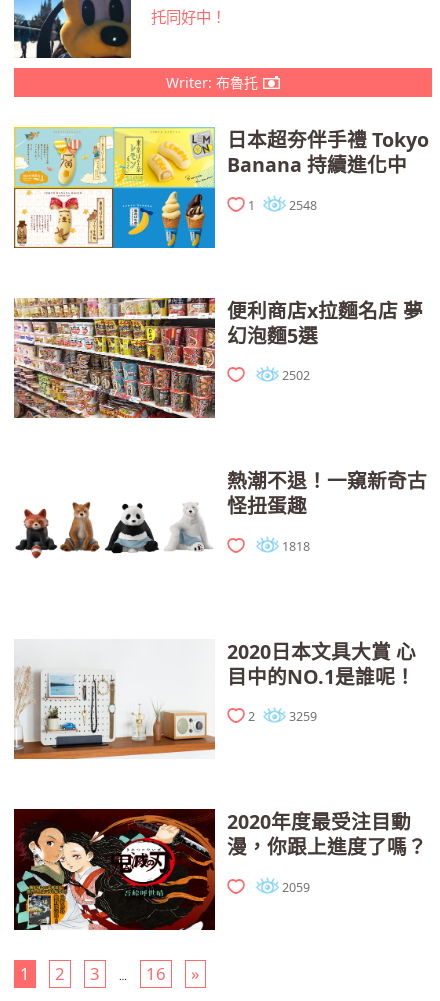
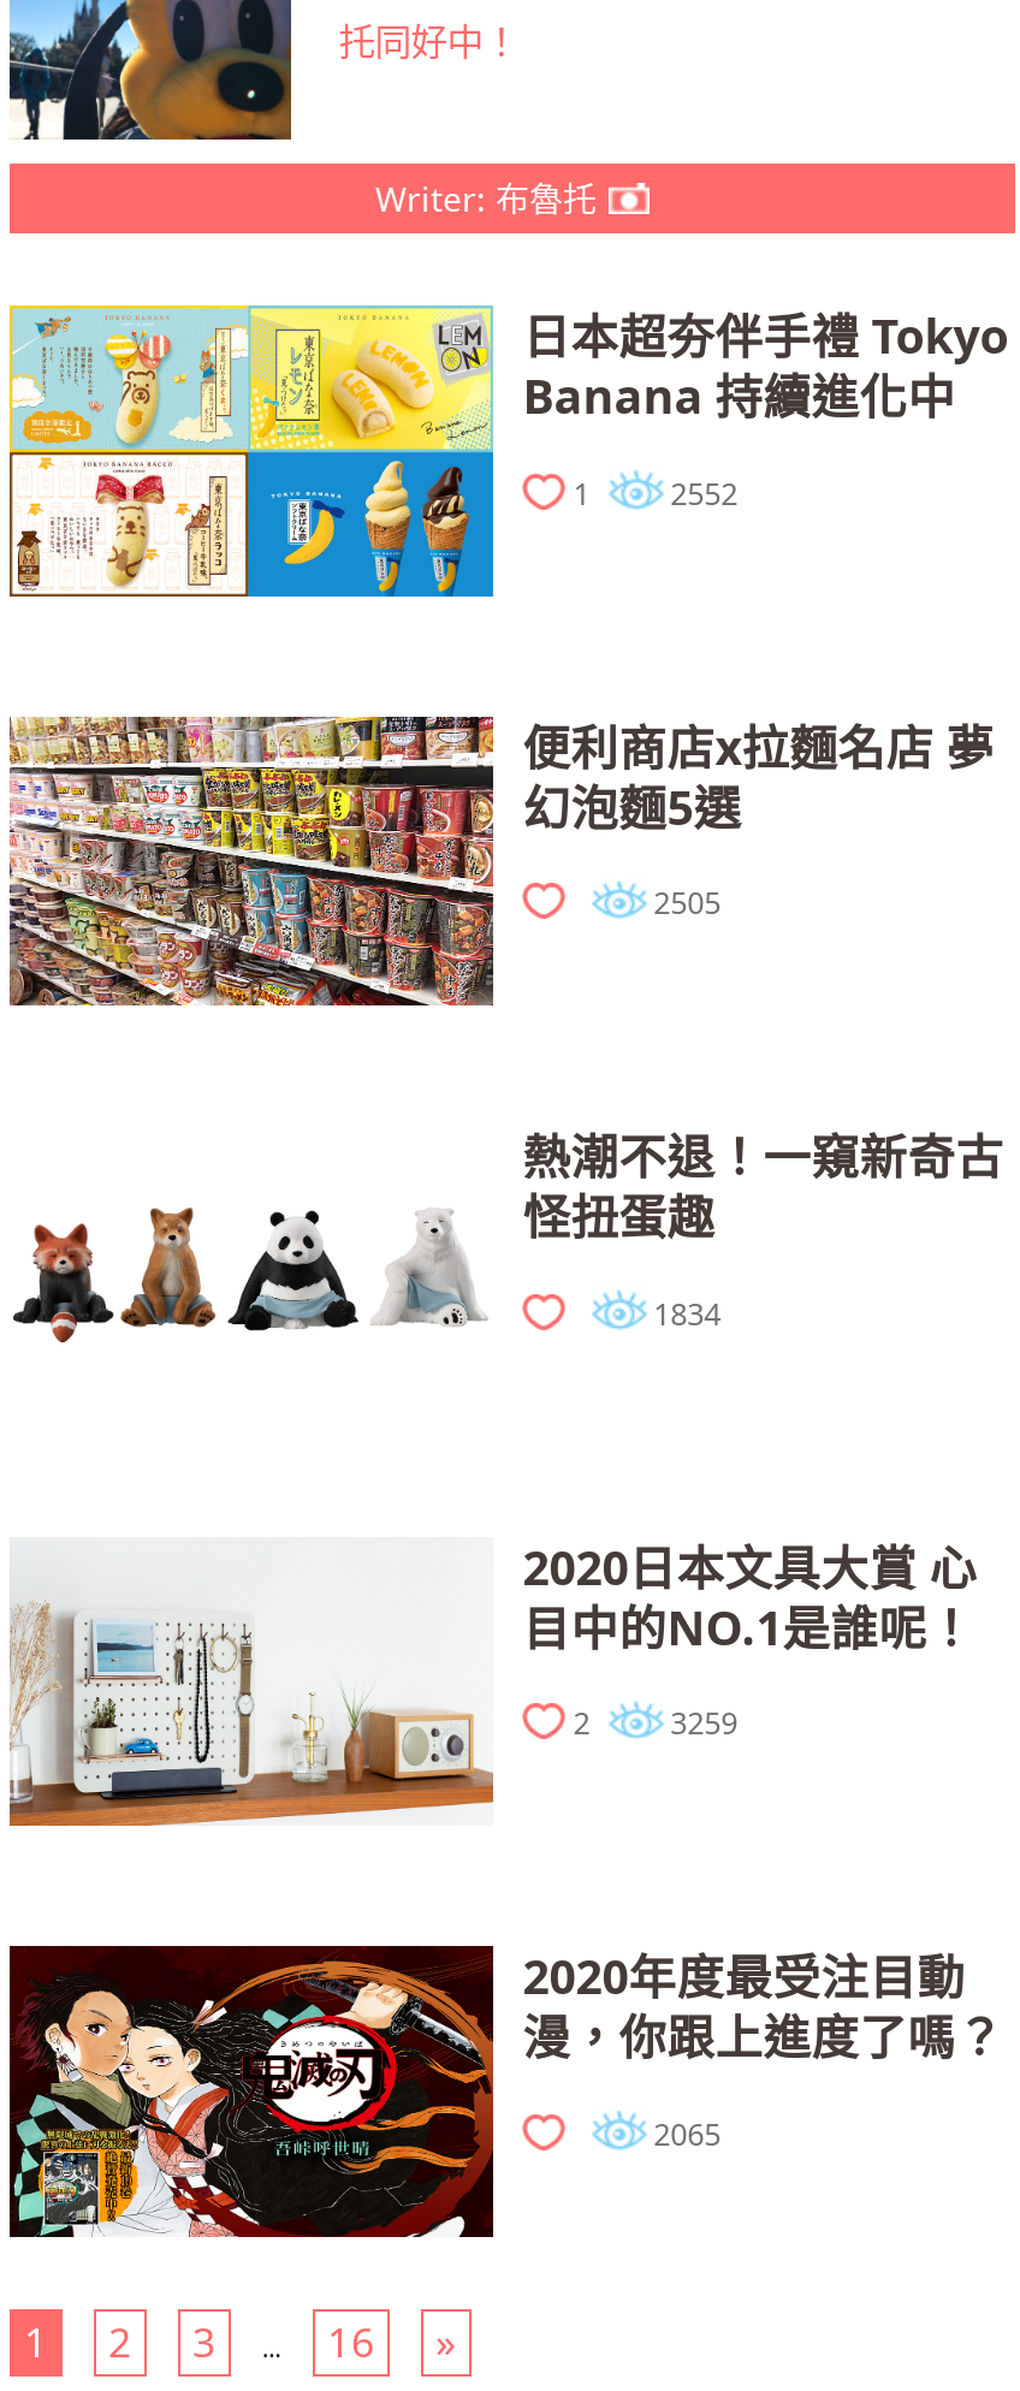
- 1 2548
+ 1 2552

- 2502
+ 2505

- 1818
+ 1834

- 2059
+ 2065
